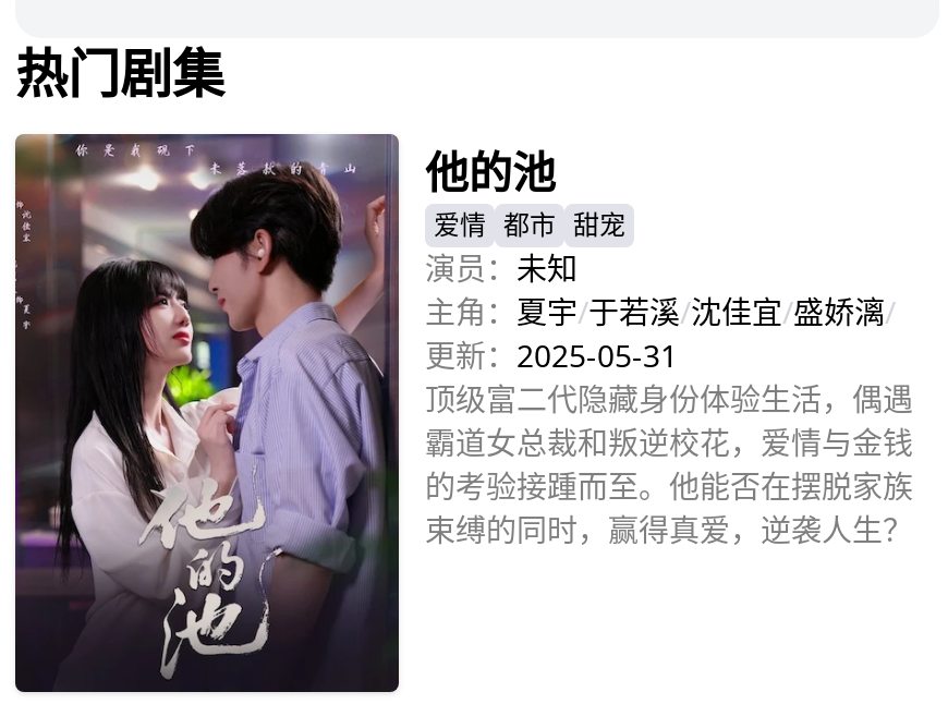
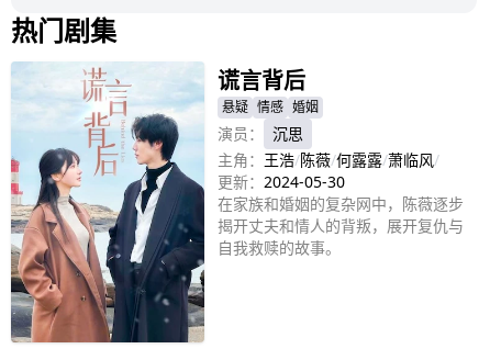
- [image]
- 他的池
- 爱情 都市 甜宠
- 演员：未知
- 主角：夏宇/于若溪/沈佳宜/盛娇漓/
- 更新：2025-05-31
- 顶级富二代隐藏身份体验生活，偶遇
- 霸道女总裁和叛逆校花，爱情与金钱
- 的考验接踵而至。他能否在摆脱家族
- 束缚的同时，赢得真爱，逆袭人生？
+ [image]
+ 谎言背后
+ 悬疑 情感 婚姻
+ 演员： 沉思
+ 主角：王浩/陈薇/何露露/萧临风/
+ 更新：2024-05-30
+ 在家族和婚姻的复杂网中，陈薇逐步
+ 揭开丈夫和情人的背叛，展开复仇与
+ 自我救赎的故事。
